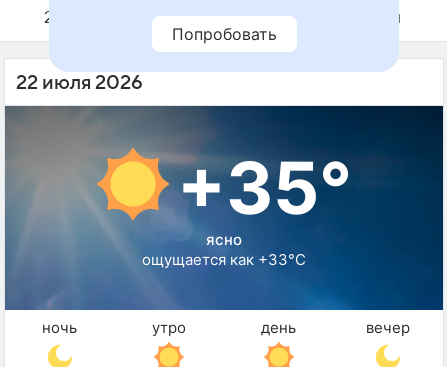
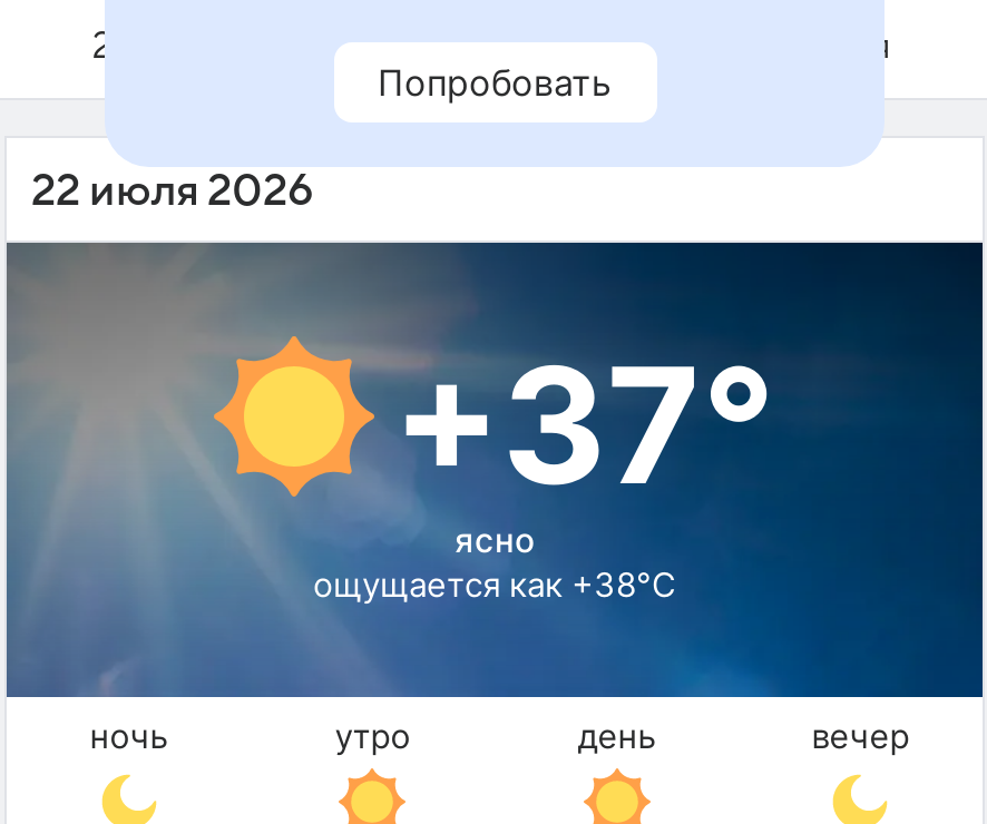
- +35°
+ +37°

- ощущается как +33°C
+ ощущается как +38°C
